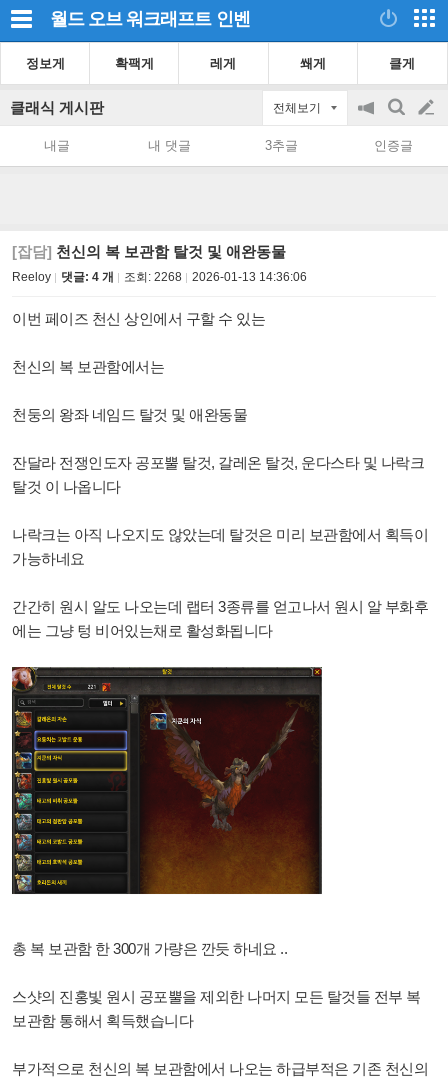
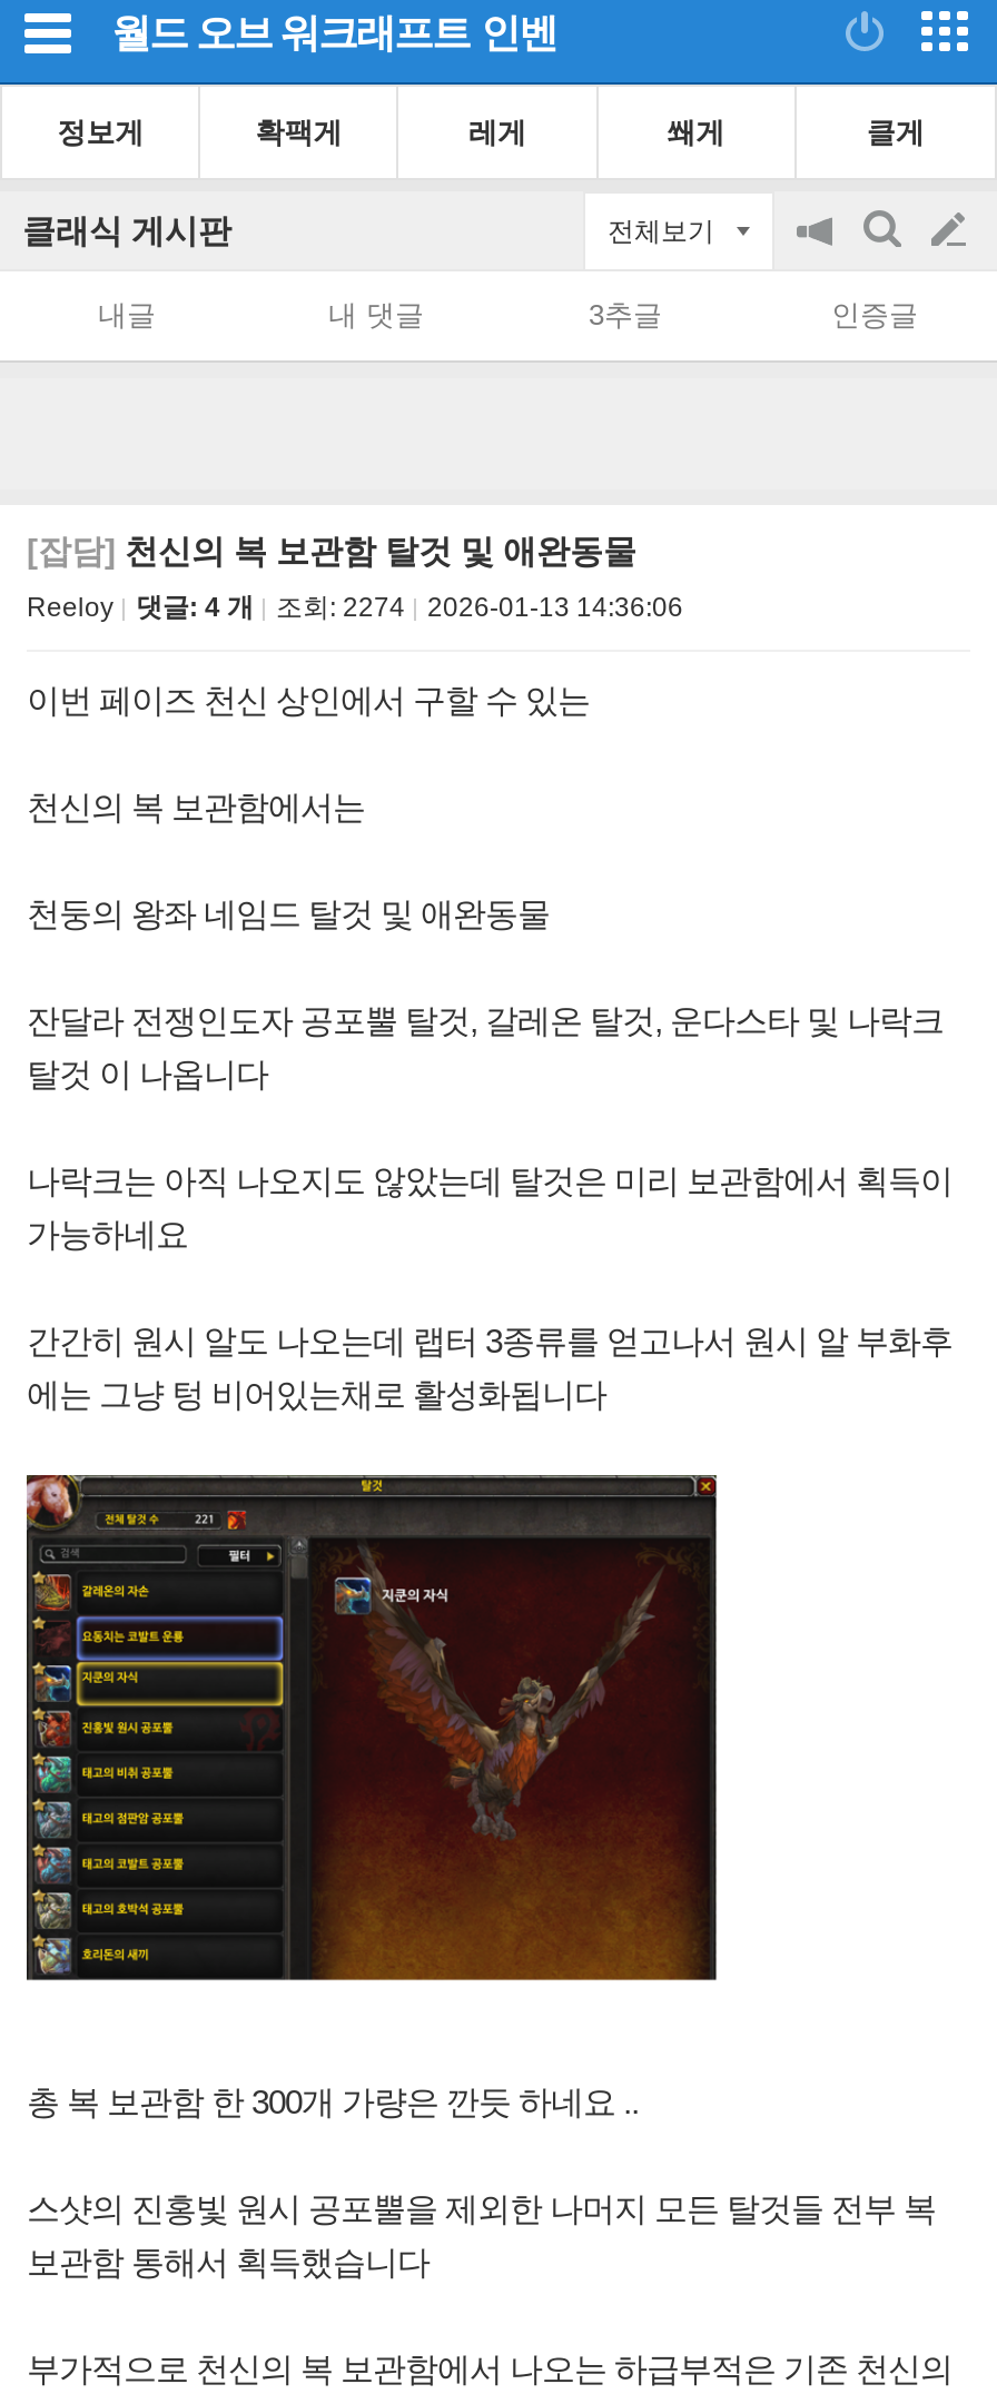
- Reeloy 댓글: 4 개 조회: 2268 2026-01-13 14:36:06
+ Reeloy 댓글: 4 개 조회: 2274 2026-01-13 14:36:06
